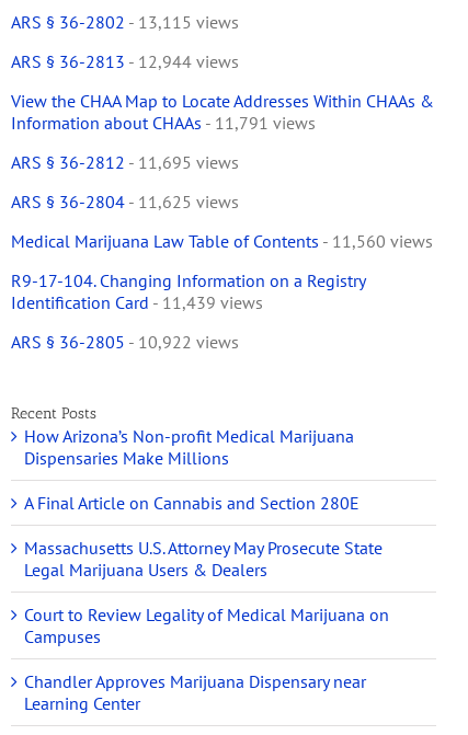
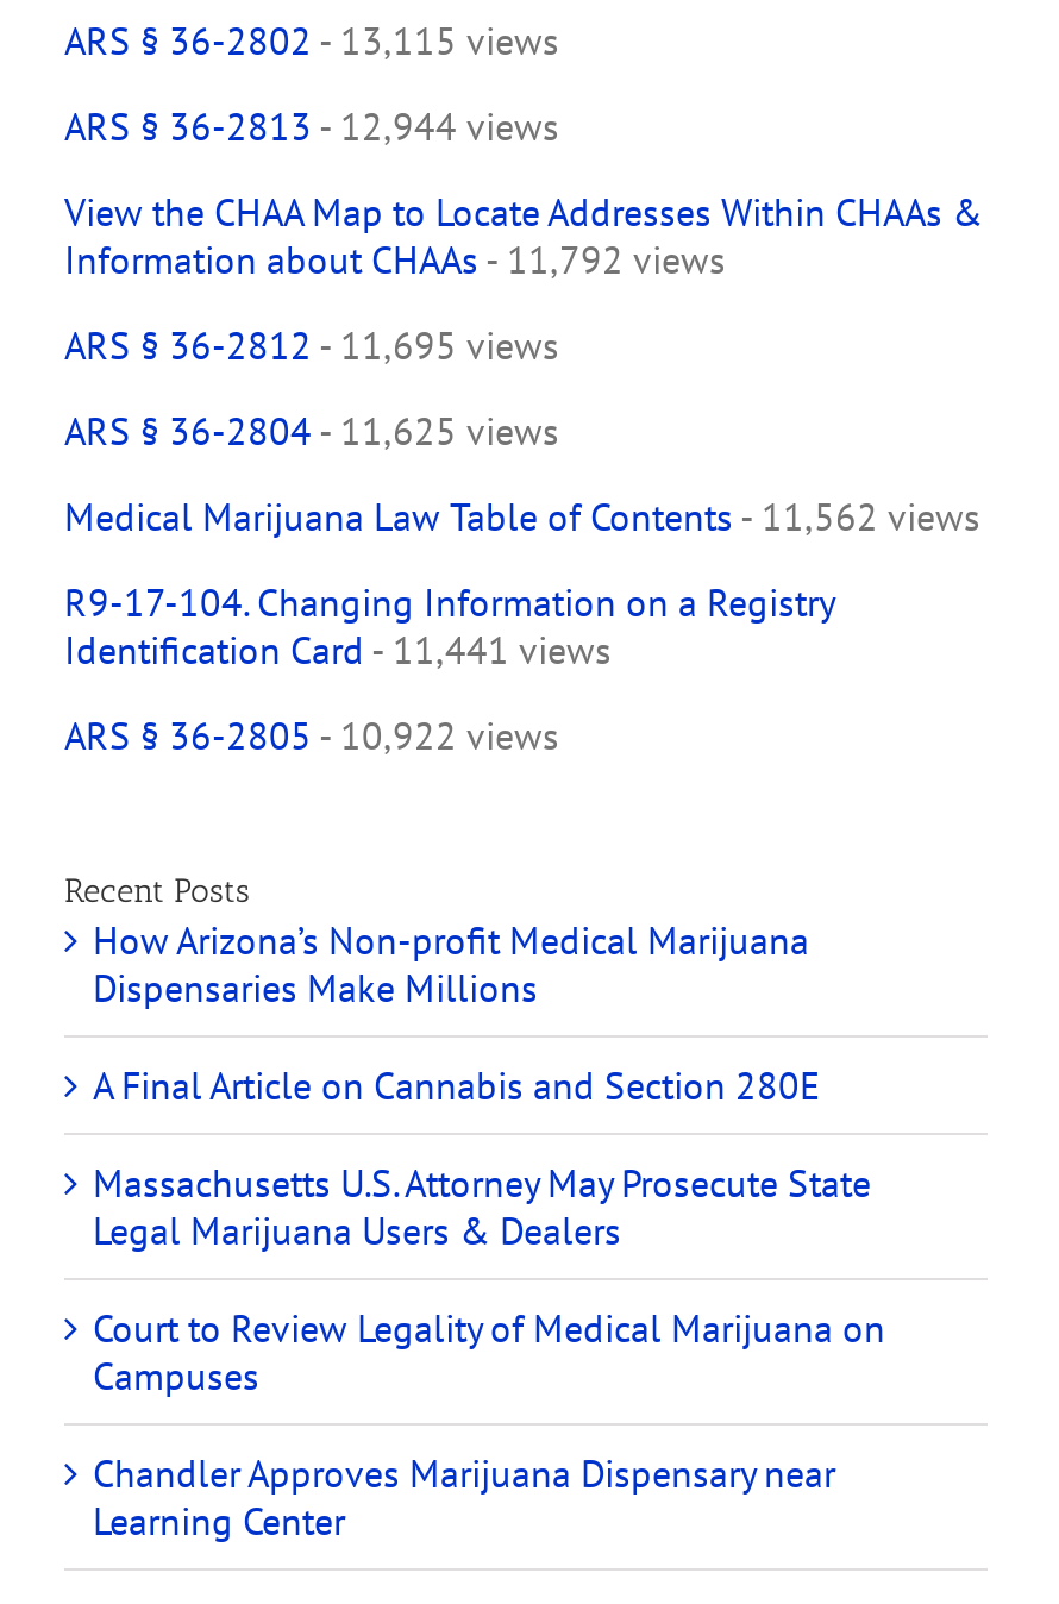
- Information about CHAAs - 11,791 views
+ Information about CHAAs - 11,792 views

- Medical Marijuana Law Table of Contents - 11,560 views
+ Medical Marijuana Law Table of Contents - 11,562 views

- Identification Card - 11,439 views
+ Identification Card - 11,441 views
